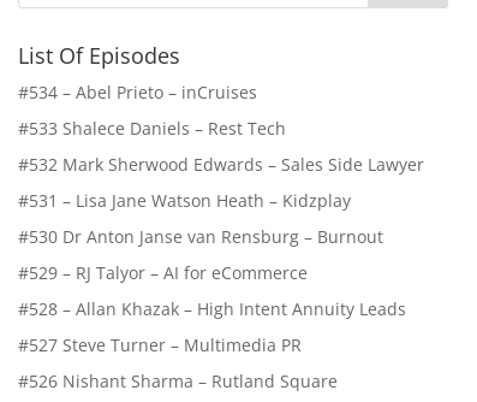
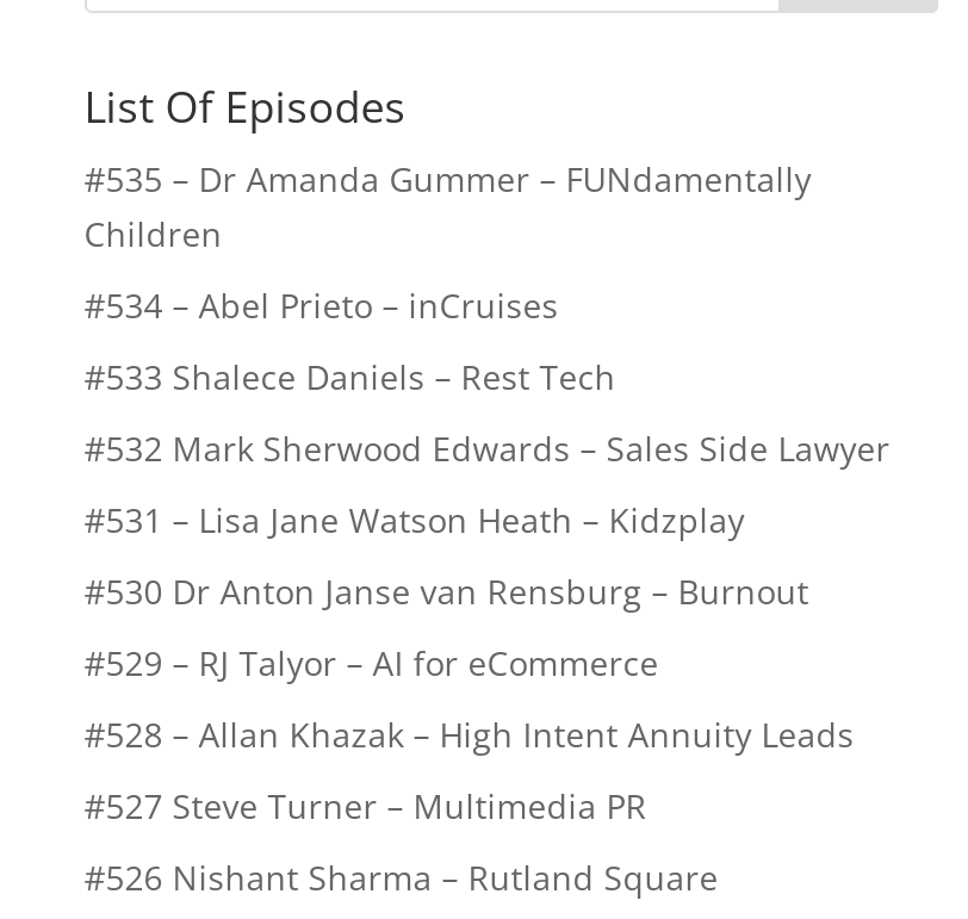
+ #535 – Dr Amanda Gummer – FUNdamentally
+ Children
